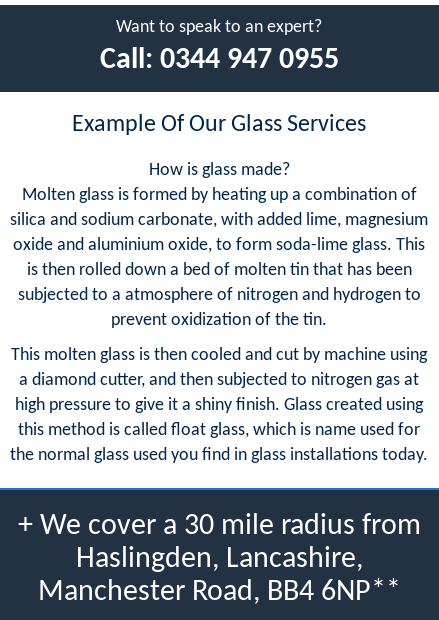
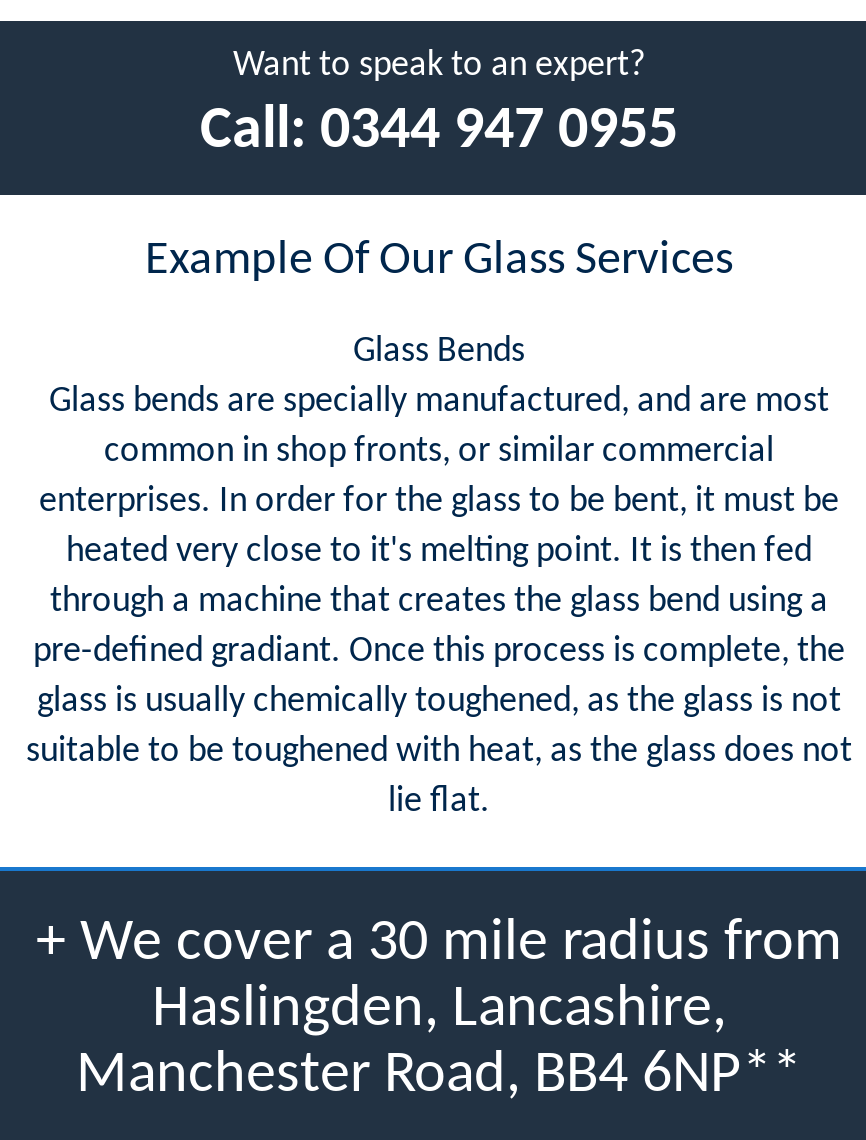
- How is glass made?
- Molten glass is formed by heating up a combination of
- silica and sodium carbonate, with added lime, magnesium
- oxide and aluminium oxide, to form soda-lime glass. This
- is then rolled down a bed of molten tin that has been
- subjected to a atmosphere of nitrogen and hydrogen to
- prevent oxidization of the tin.
- This molten glass is then cooled and cut by machine using
- a diamond cutter, and then subjected to nitrogen gas at
- high pressure to give it a shiny finish. Glass created using
- this method is called float glass, which is name used for
- the normal glass used you find in glass installations today.
+ Glass Bends
+ Glass bends are specially manufactured, and are most
+ common in shop fronts, or similar commercial
+ enterprises. In order for the glass to be bent, it must be
+ heated very close to it's melting point. It is then fed
+ through a machine that creates the glass bend using a
+ pre-defined gradiant. Once this process is complete, the
+ glass is usually chemically toughened, as the glass is not
+ suitable to be toughened with heat, as the glass does not
+ lie flat.
